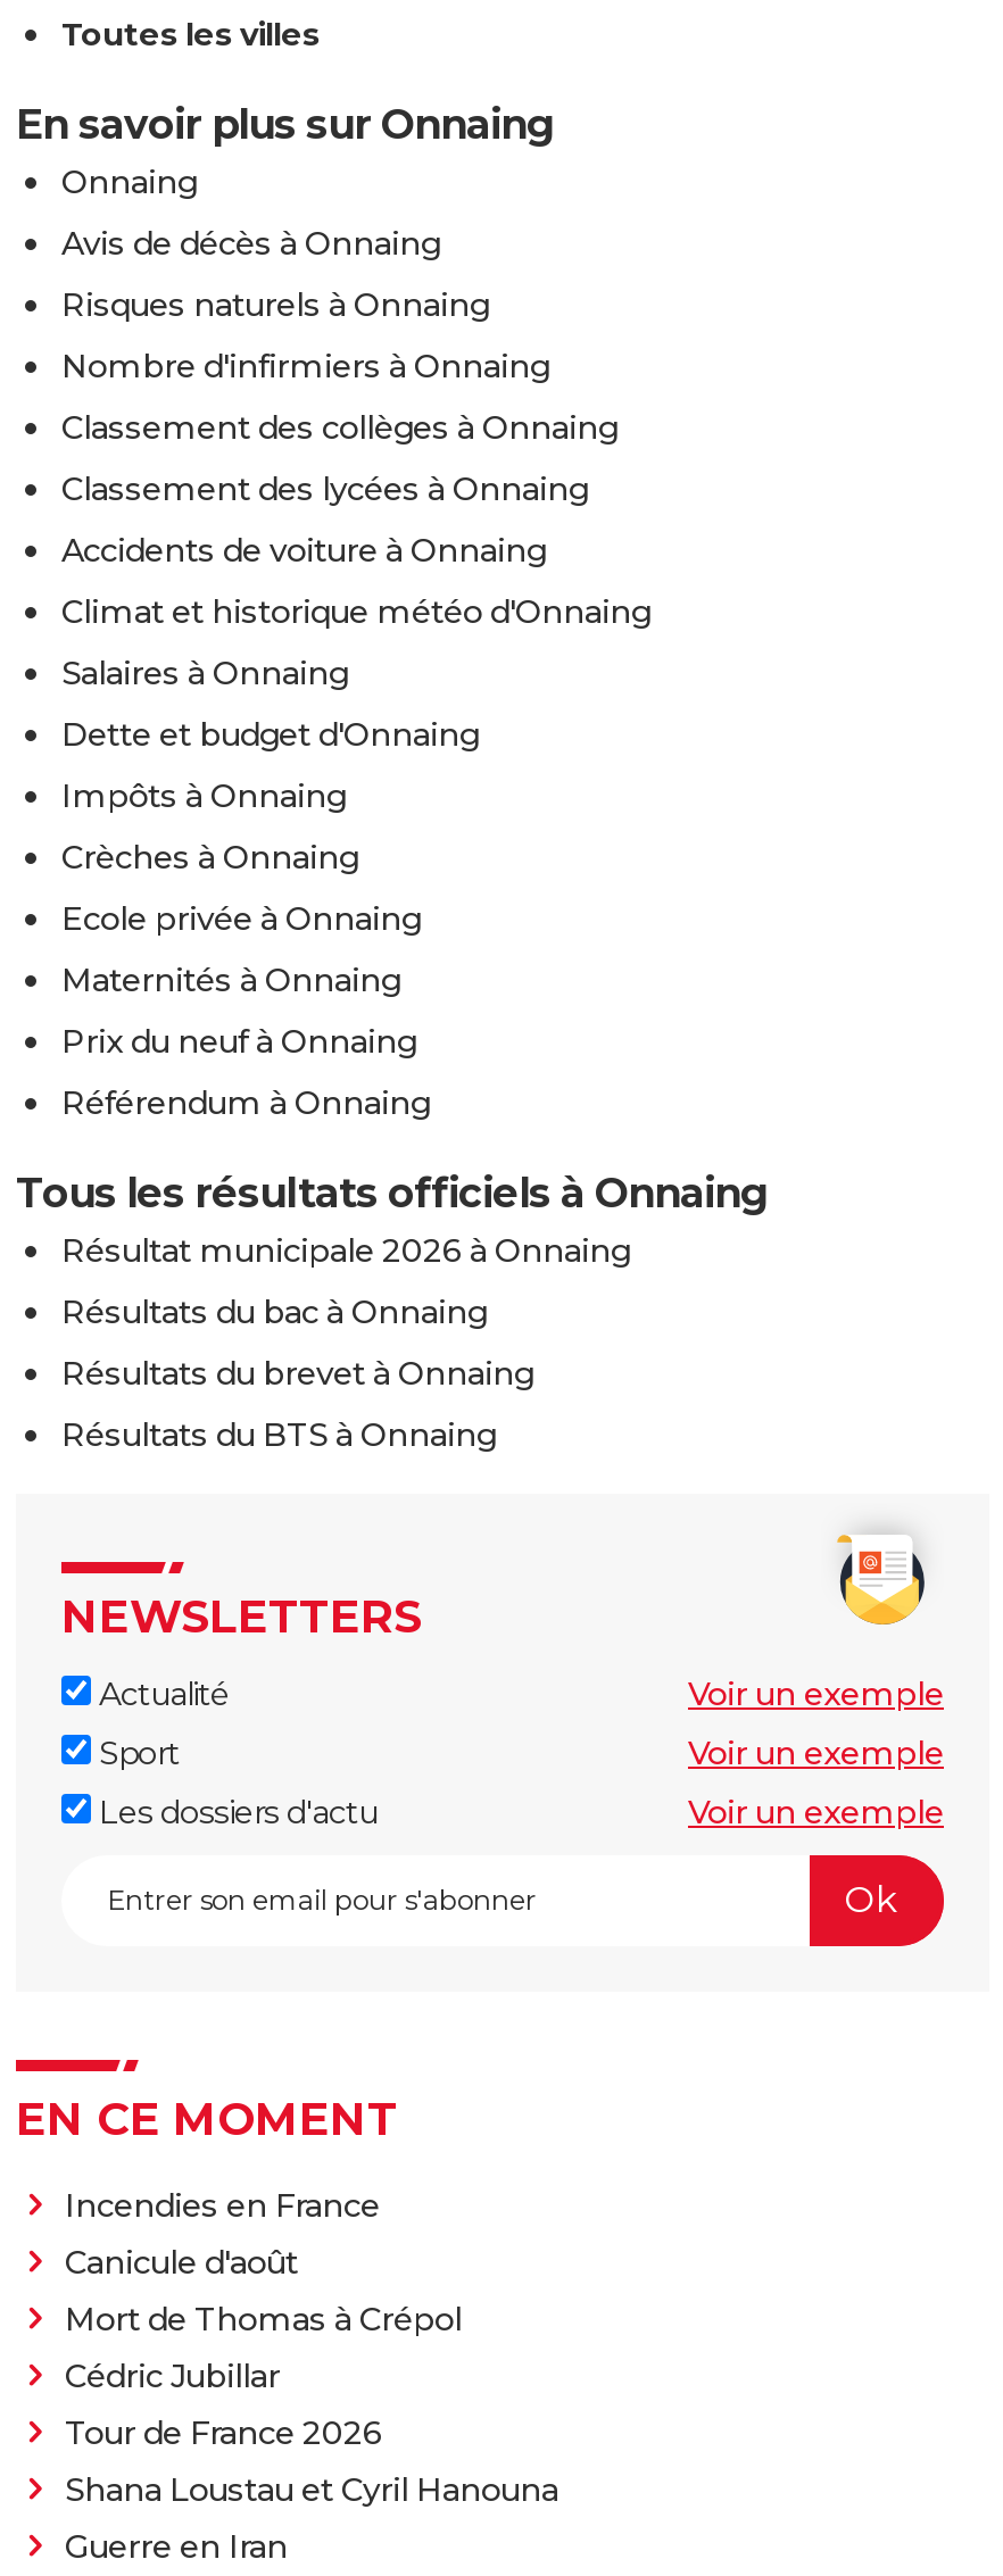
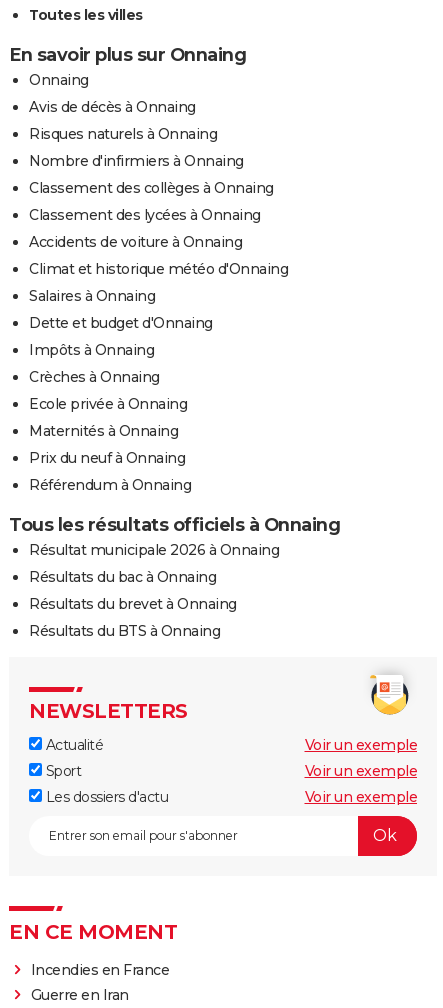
- Canicule d'août
- Mort de Thomas à Crépol
- Cédric Jubillar
- Tour de France 2026
- Shana Loustau et Cyril Hanouna
